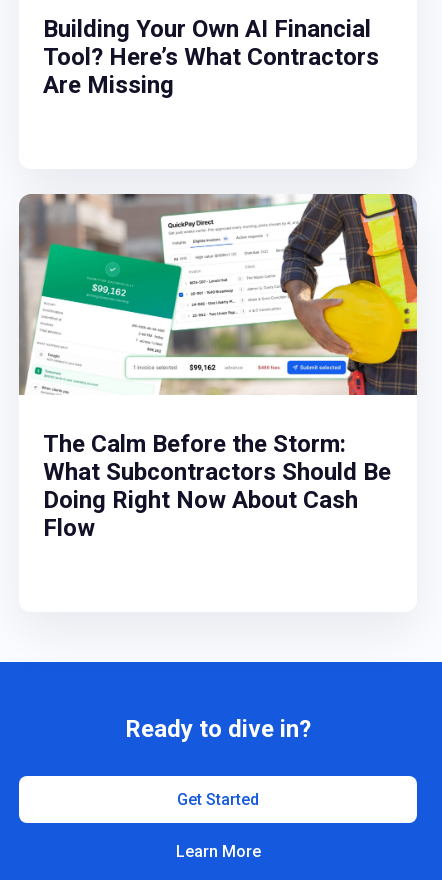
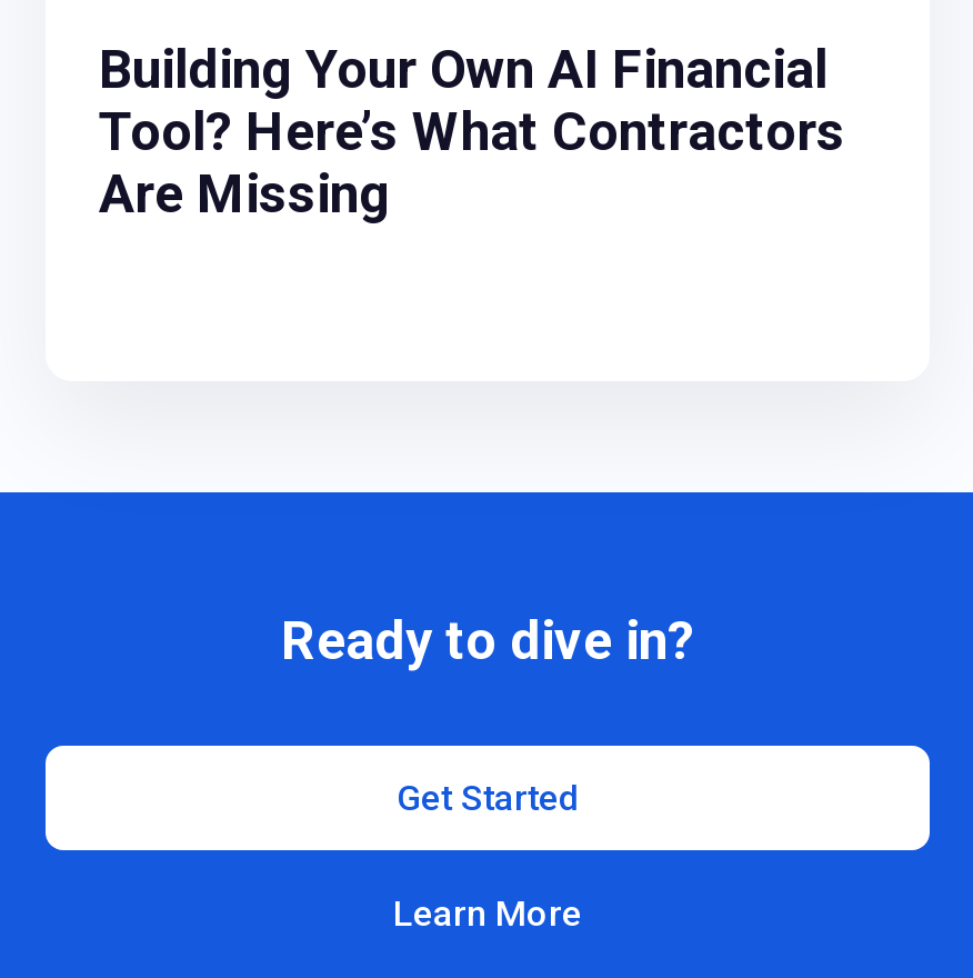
- [image]
- The Calm Before the Storm:
- What Subcontractors Should Be
- Doing Right Now About Cash
- Flow
